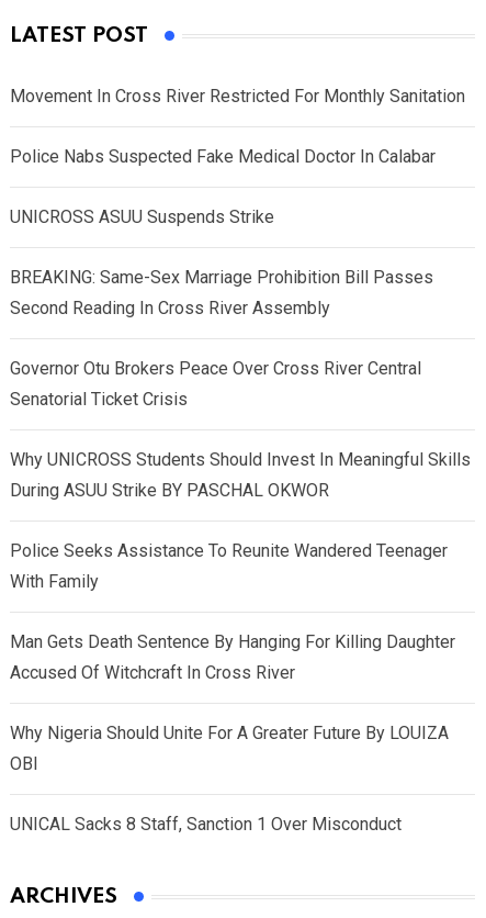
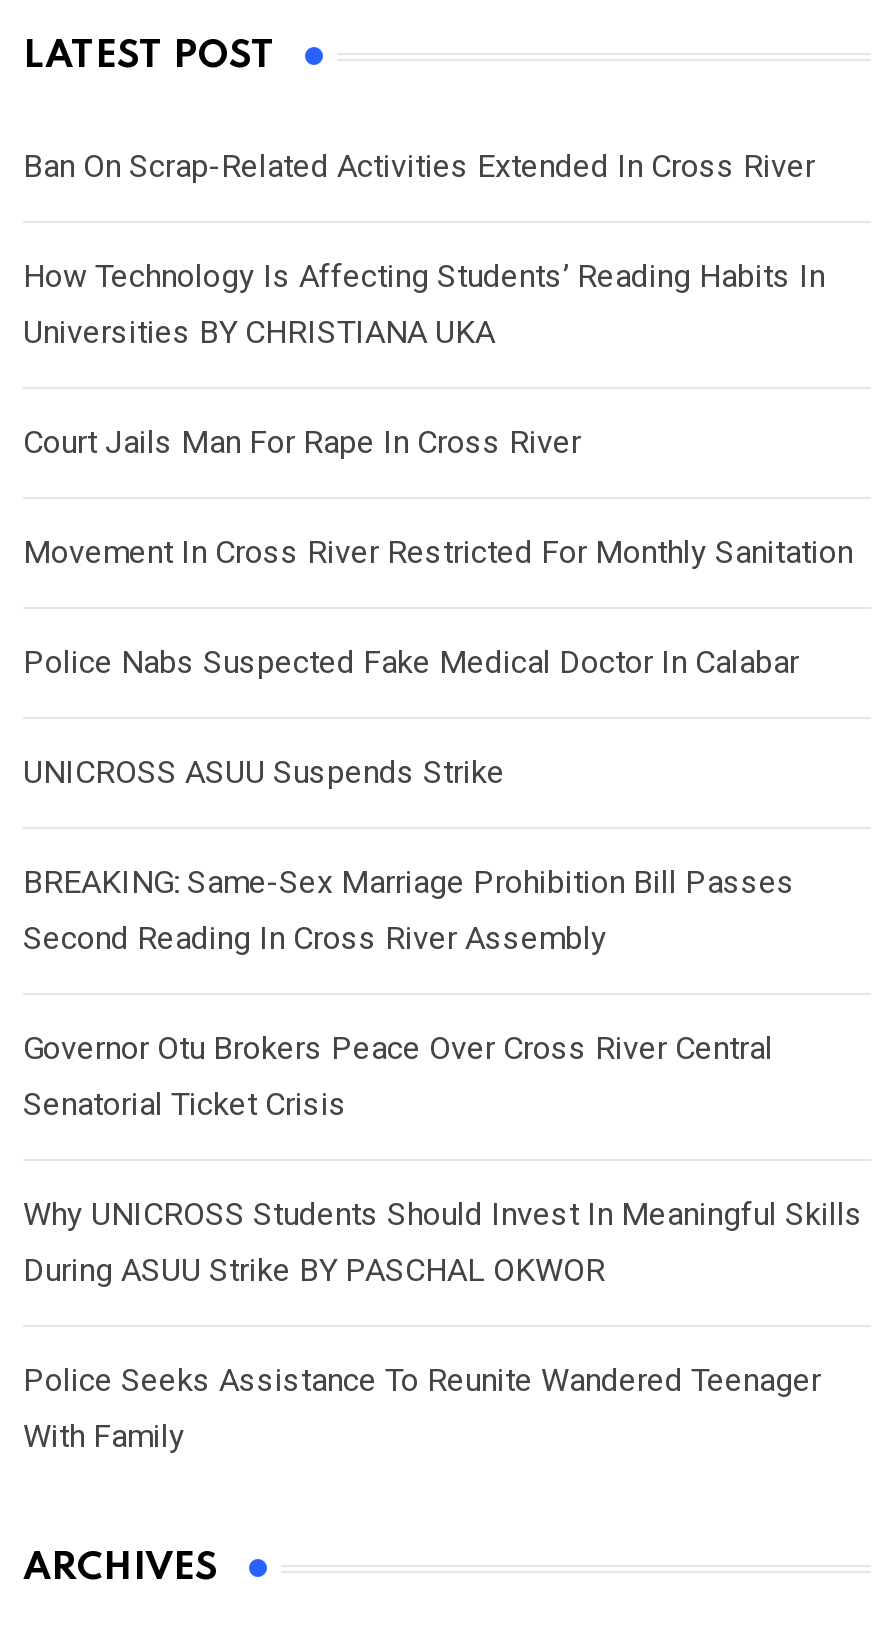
+ Ban On Scrap-Related Activities Extended In Cross River
+ How Technology Is Affecting Students’ Reading Habits In
+ Universities BY CHRISTIANA UKA
+ Court Jails Man For Rape In Cross River

moved down: Movement In Cross River Restricted For Monthly Sanitation | Police Nabs Suspected Fake Medical Doctor In Calabar | UNICROSS ASUU Suspends Strike | ... | Police Seeks Assistance To Reunite Wandered Teenager | With Family

- Man Gets Death Sentence By Hanging For Killing Daughter
- Accused Of Witchcraft In Cross River
- Why Nigeria Should Unite For A Greater Future By LOUIZA
- OBI
- UNICAL Sacks 8 Staff, Sanction 1 Over Misconduct
